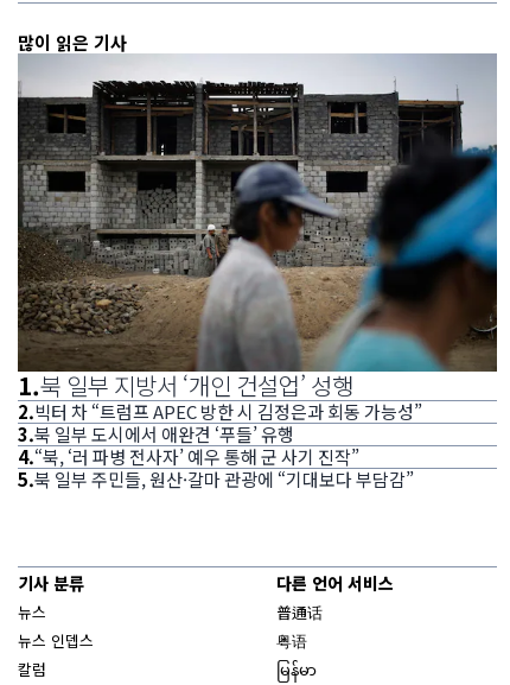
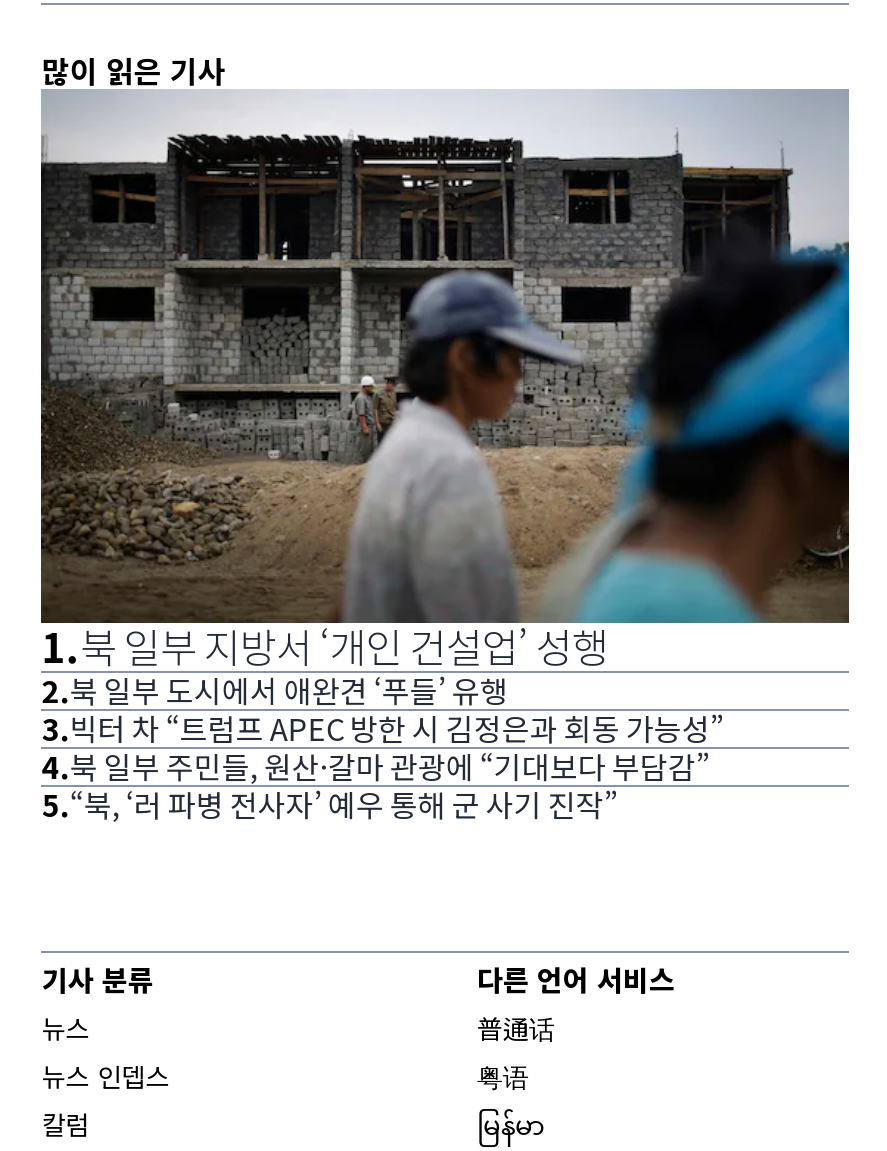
- 2.빅터 차 “트럼프 APEC 방한 시 김정은과 회동 가능성”
- 3.북 일부 도시에서 애완견 ‘푸들’ 유행
- 4.“북, ‘러 파병 전사자’ 예우 통해 군 사기 진작”
- 5.북 일부 주민들, 원산·갈마 관광에 “기대보다 부담감”
+ 2.북 일부 도시에서 애완견 ‘푸들’ 유행
+ 3.빅터 차 “트럼프 APEC 방한 시 김정은과 회동 가능성”
+ 4.북 일부 주민들, 원산·갈마 관광에 “기대보다 부담감”
+ 5.“북, ‘러 파병 전사자’ 예우 통해 군 사기 진작”
